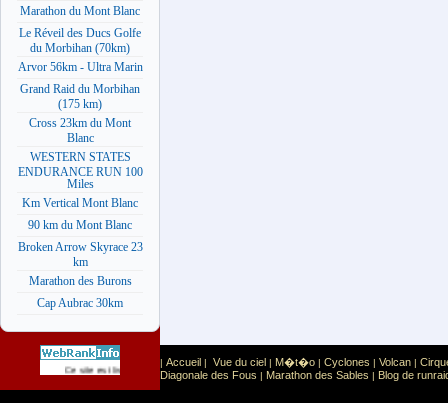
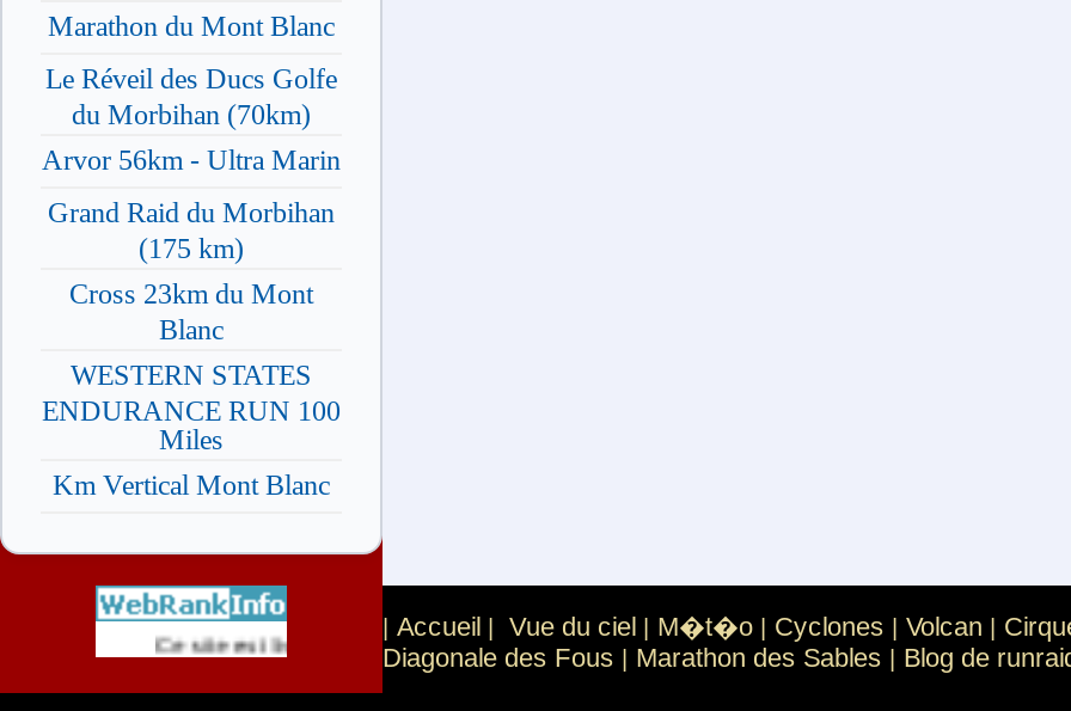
- 90 km du Mont Blanc
- Broken Arrow Skyrace 23
- km
- Marathon des Burons
- Cap Aubrac 30km
